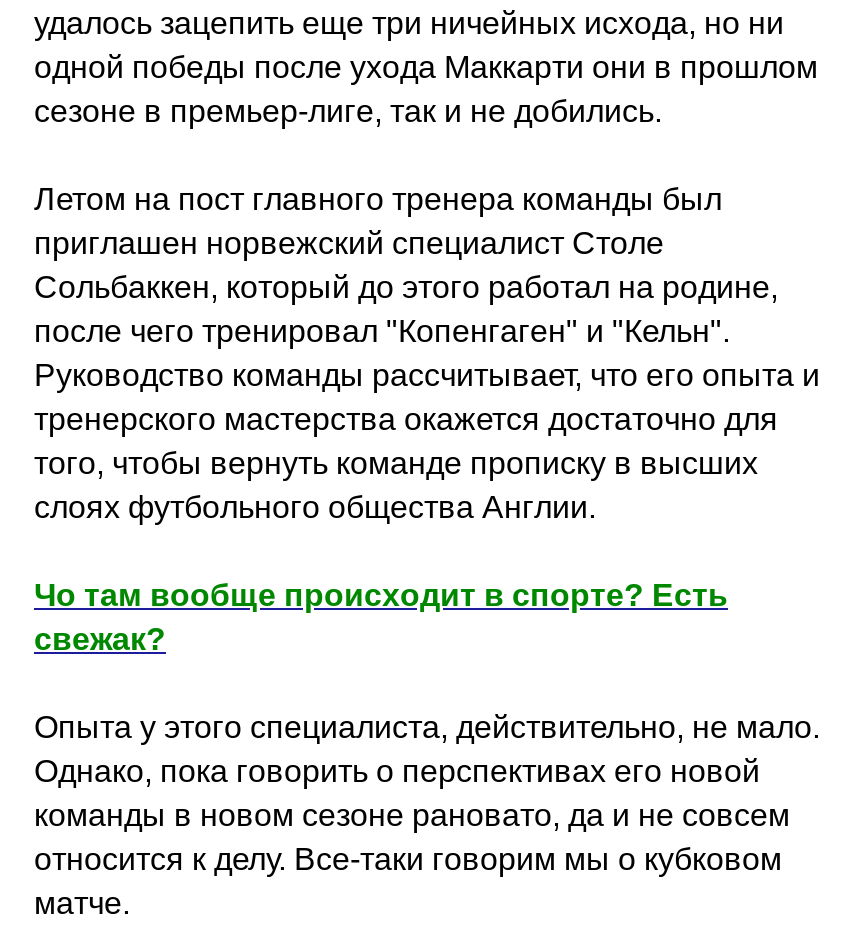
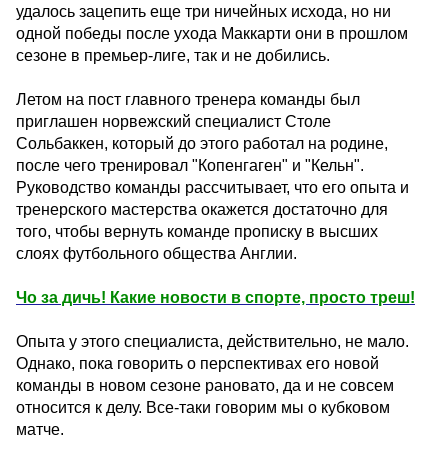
- Чо там вообще происходит в спорте? Есть
- свежак?
+ Чо за дичь! Какие новости в спорте, просто треш!
